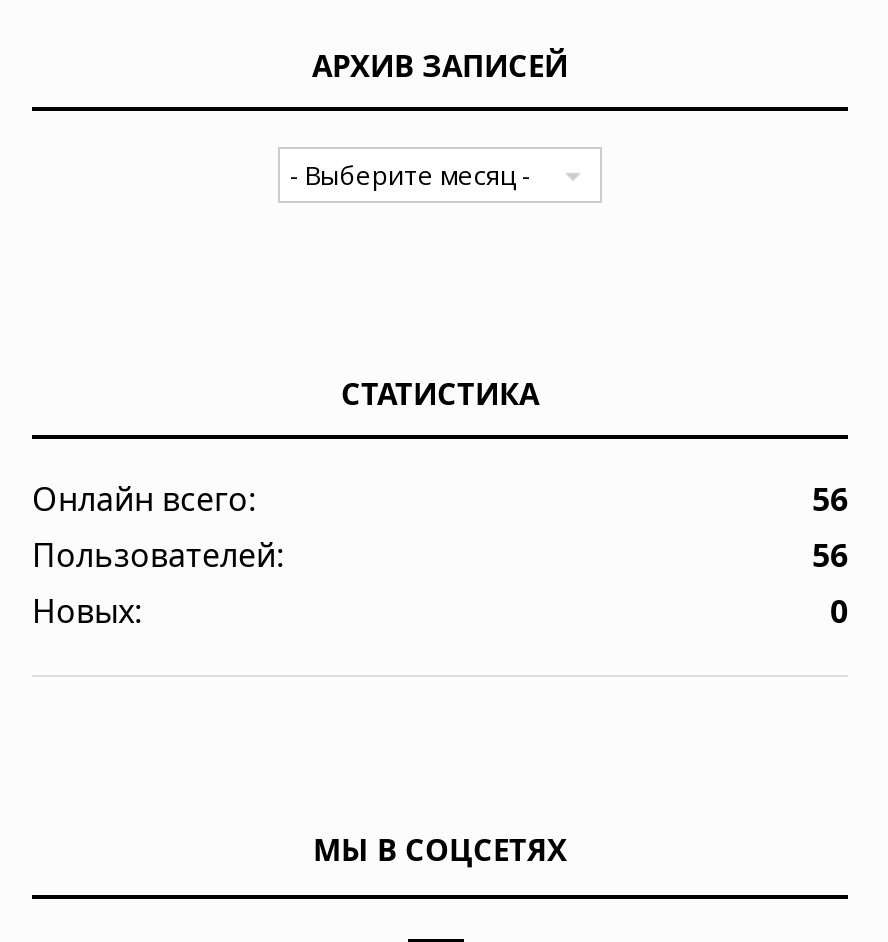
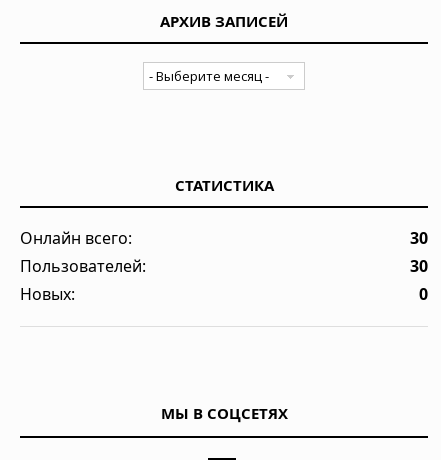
- 56
+ 30

- 56
+ 30
